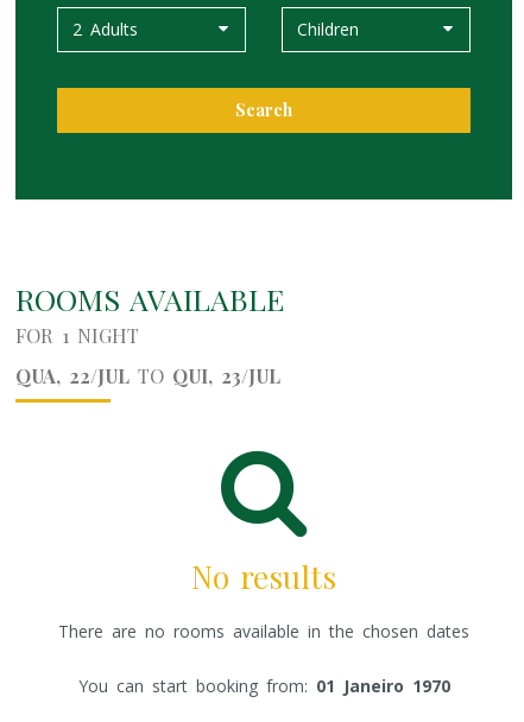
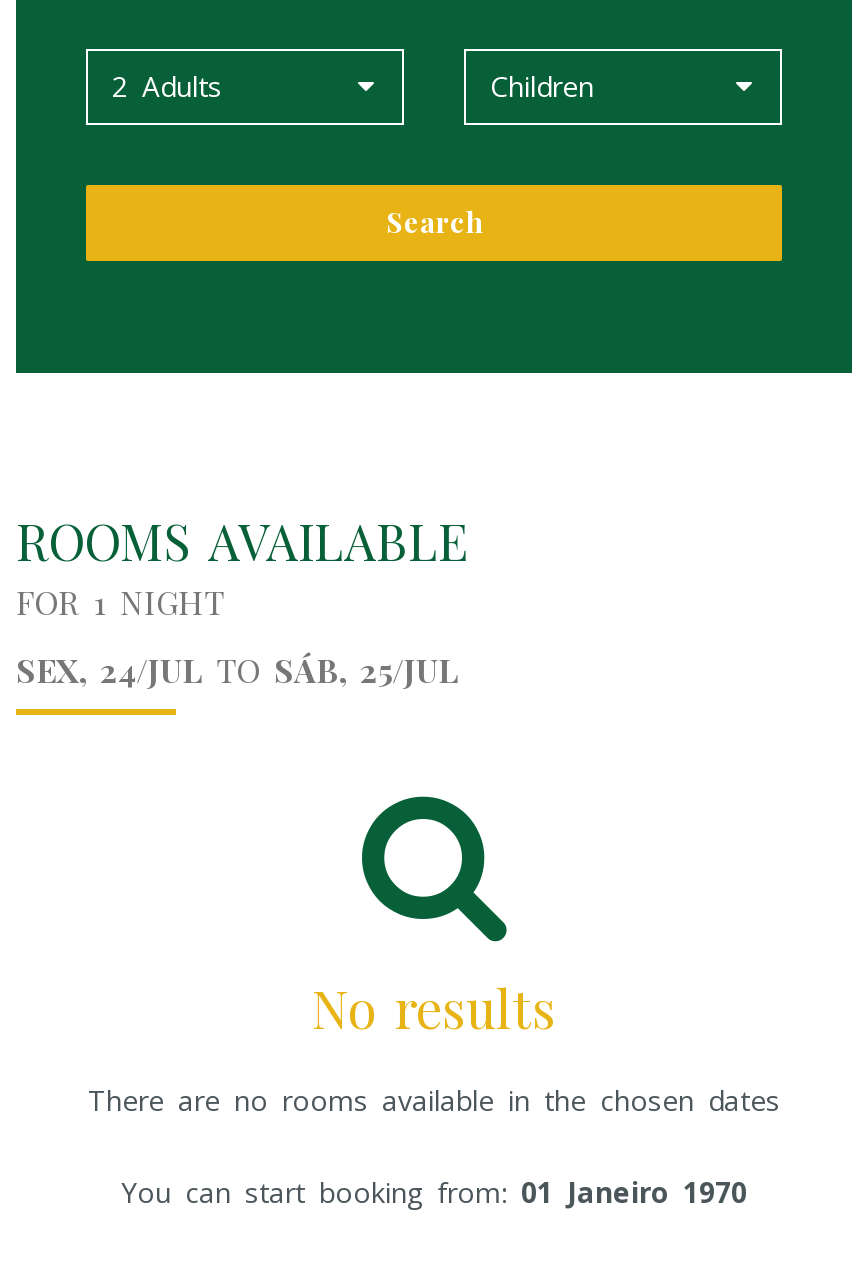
- QUA, 22/JUL TO QUI, 23/JUL
+ SEX, 24/JUL TO SÁB, 25/JUL
